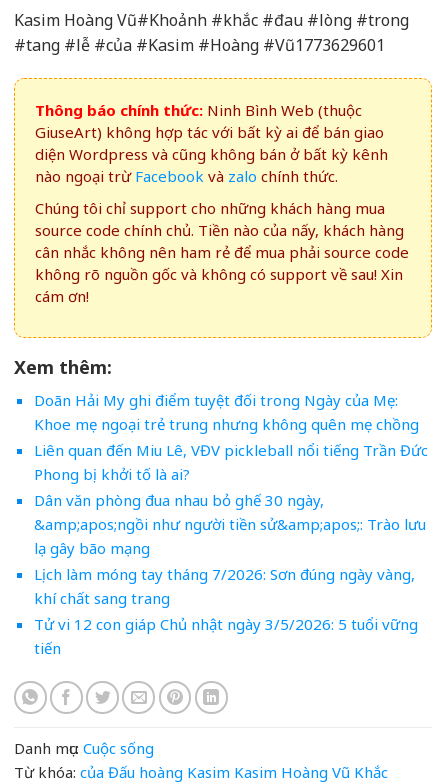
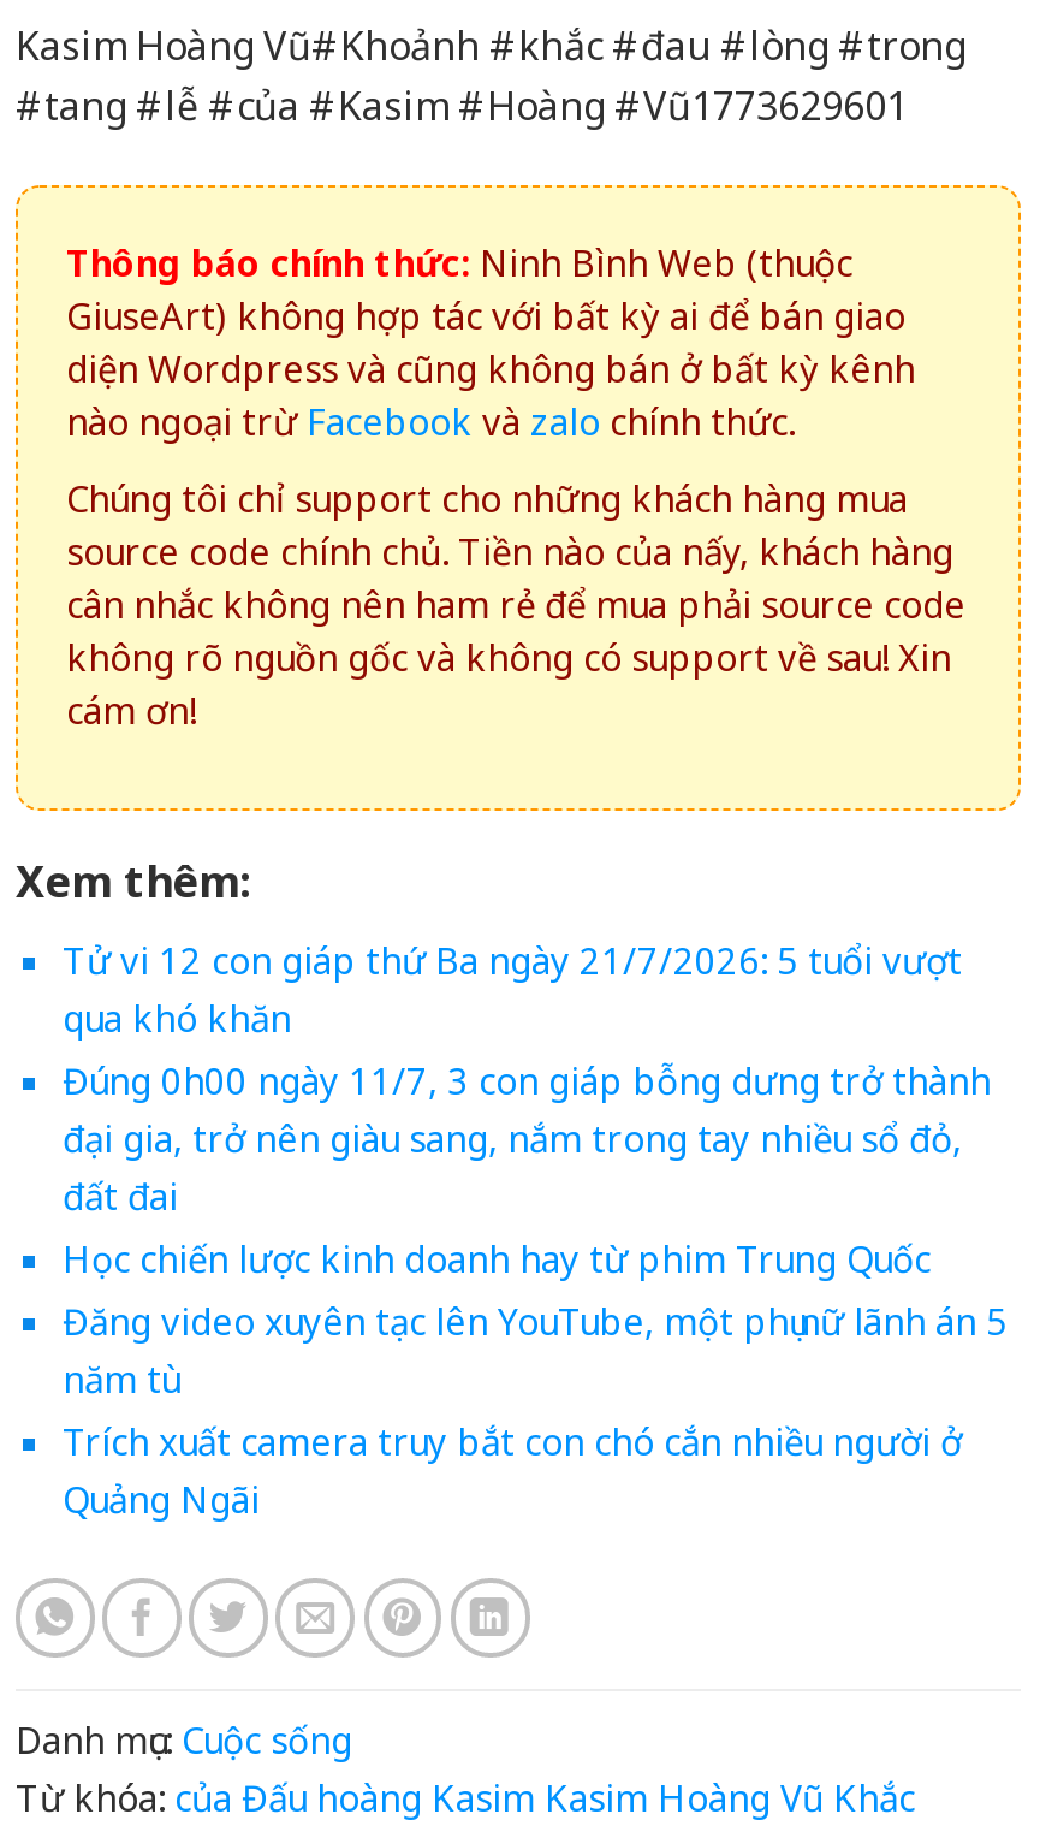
- Doãn Hải My ghi điểm tuyệt đối trong Ngày của Mẹ:
- Khoe mẹ ngoại trẻ trung nhưng không quên mẹ chồng
- Liên quan đến Miu Lê, VĐV pickleball nổi tiếng Trần Đức
- Phong bị khởi tố là ai?
- Dân văn phòng đua nhau bỏ ghế 30 ngày,
- &amp;apos;ngồi như người tiền sử&amp;apos;: Trào lưu
- lạ gây bão mạng
- Lịch làm móng tay tháng 7/2026: Sơn đúng ngày vàng,
- khí chất sang trang
- Tử vi 12 con giáp Chủ nhật ngày 3/5/2026: 5 tuổi vững
- tiến
+ Tử vi 12 con giáp thứ Ba ngày 21/7/2026: 5 tuổi vượt
+ qua khó khăn
+ Đúng 0h00 ngày 11/7, 3 con giáp bỗng dưng trở thành
+ đại gia, trở nên giàu sang, nắm trong tay nhiều sổ đỏ,
+ đất đai
+ Học chiến lược kinh doanh hay từ phim Trung Quốc
+ Đăng video xuyên tạc lên YouTube, một phụ nữ lãnh án 5
+ năm tù
+ Trích xuất camera truy bắt con chó cắn nhiều người ở
+ Quảng Ngãi
